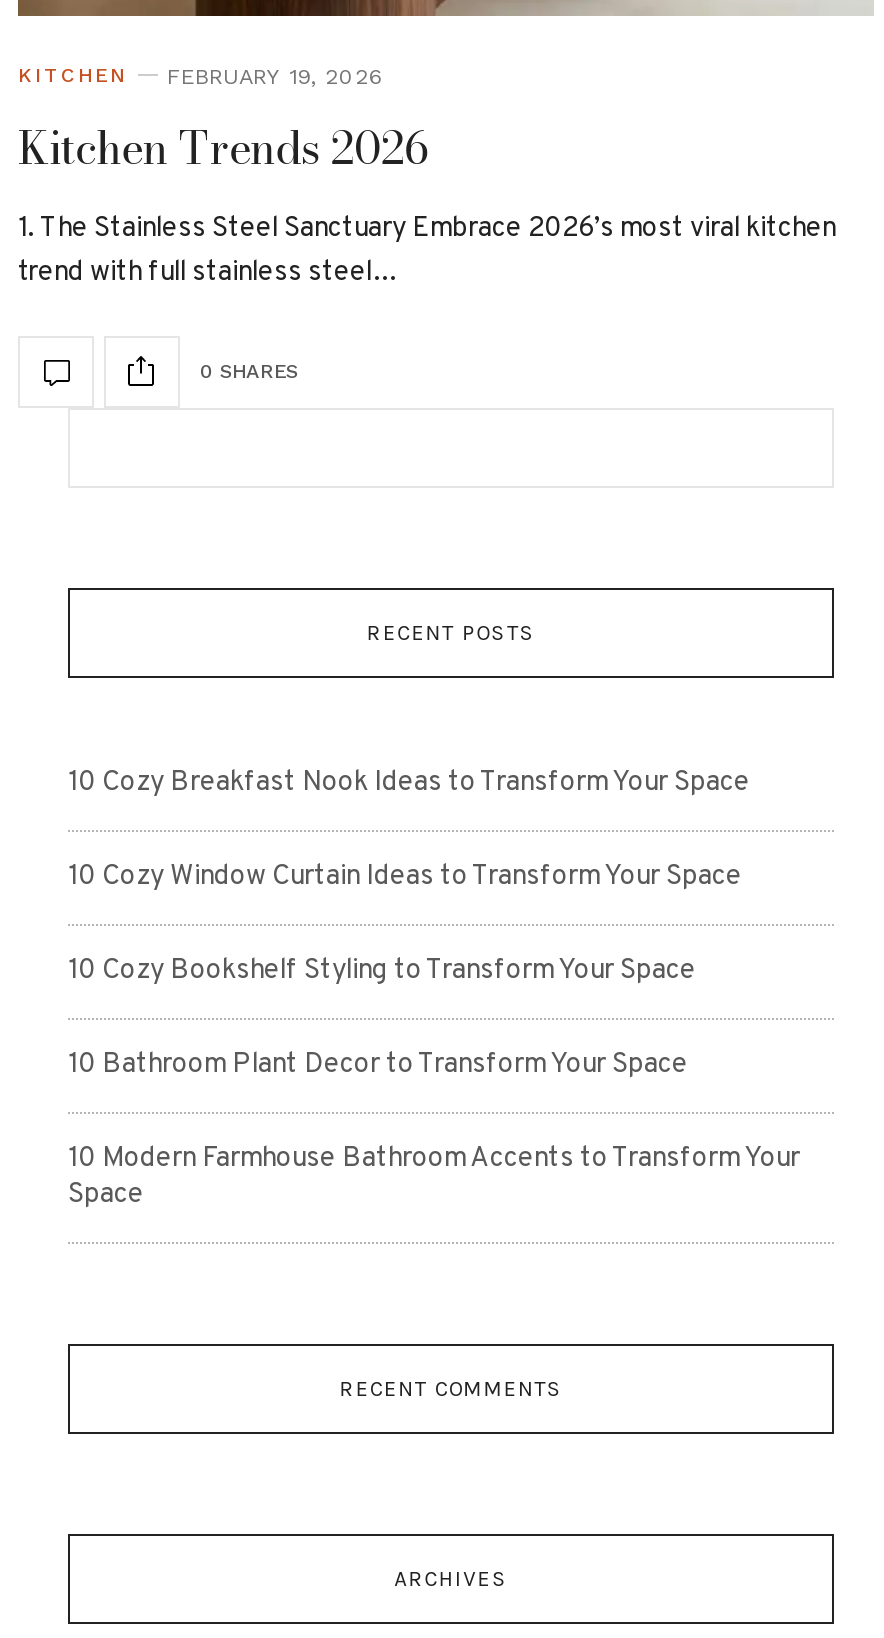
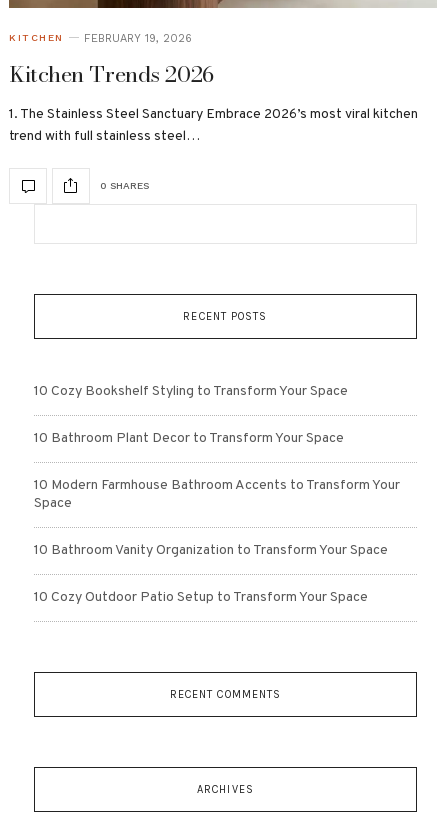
- 10 Cozy Breakfast Nook Ideas to Transform Your Space
- 10 Cozy Window Curtain Ideas to Transform Your Space

moved up: 10 Cozy Bookshelf Styling to Transform Your Space | 10 Bathroom Plant Decor to Transform Your Space | 10 Modern Farmhouse Bathroom Accents to Transform Your | Space

+ 10 Bathroom Vanity Organization to Transform Your Space
+ 10 Cozy Outdoor Patio Setup to Transform Your Space
